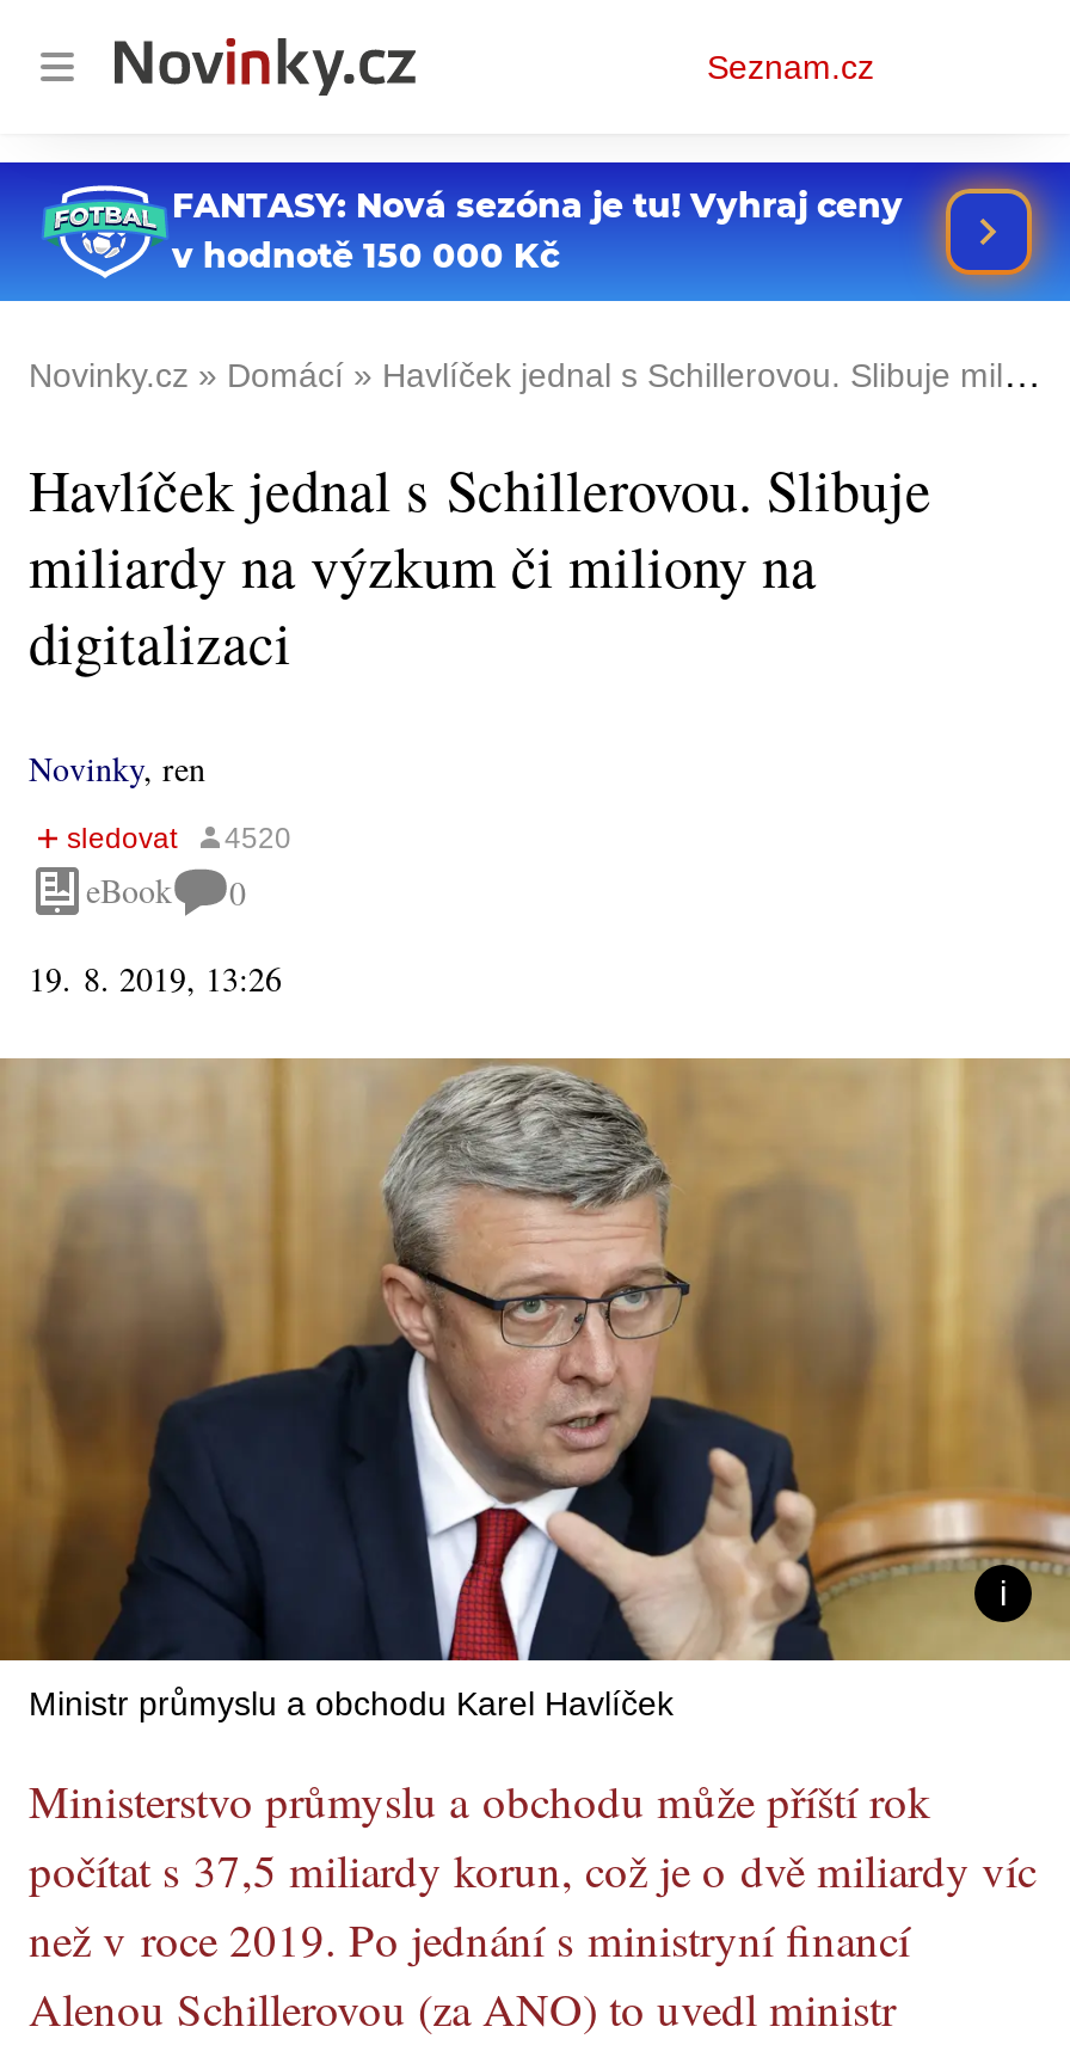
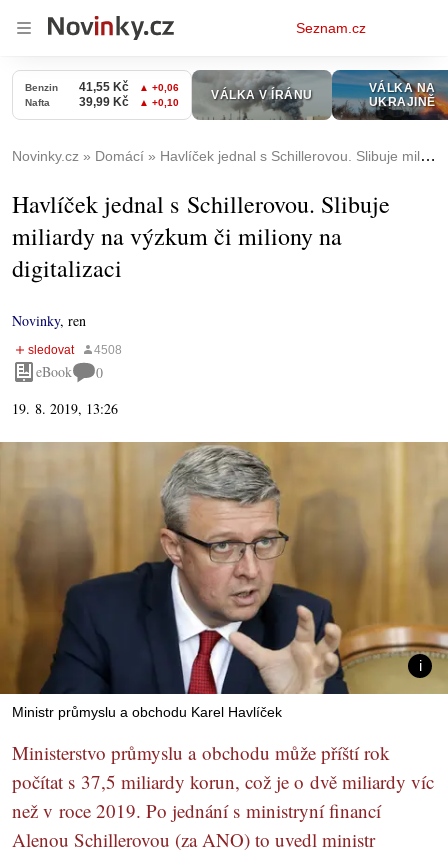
- [image]
+ [image]
